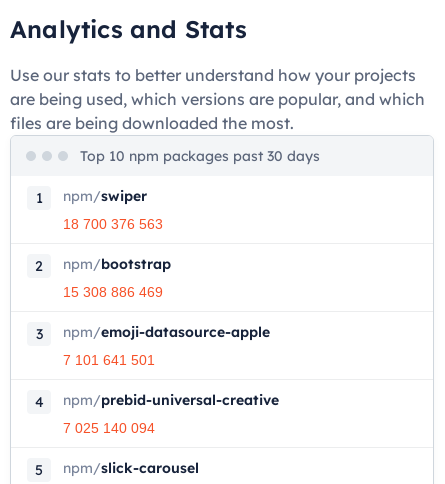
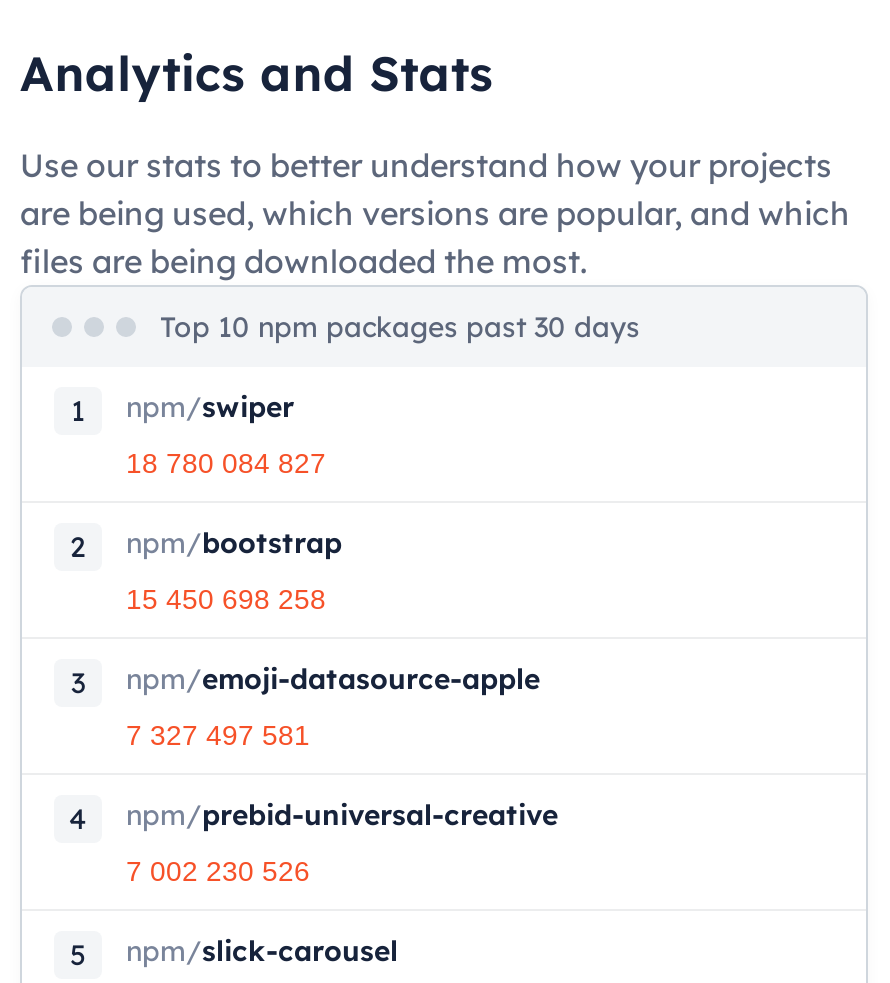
- 18 700 376 563
+ 18 780 084 827

- 15 308 886 469
+ 15 450 698 258

- 7 101 641 501
+ 7 327 497 581

- 7 025 140 094
+ 7 002 230 526
